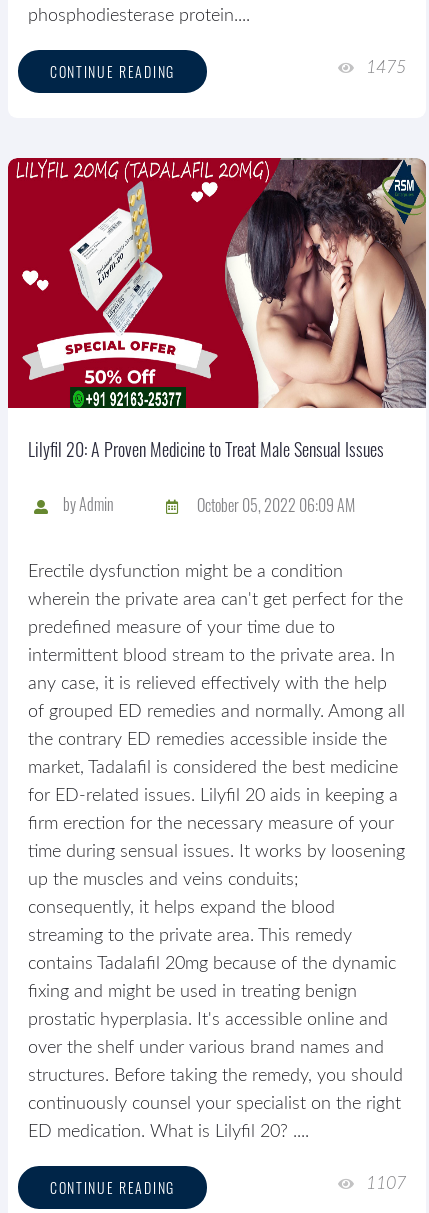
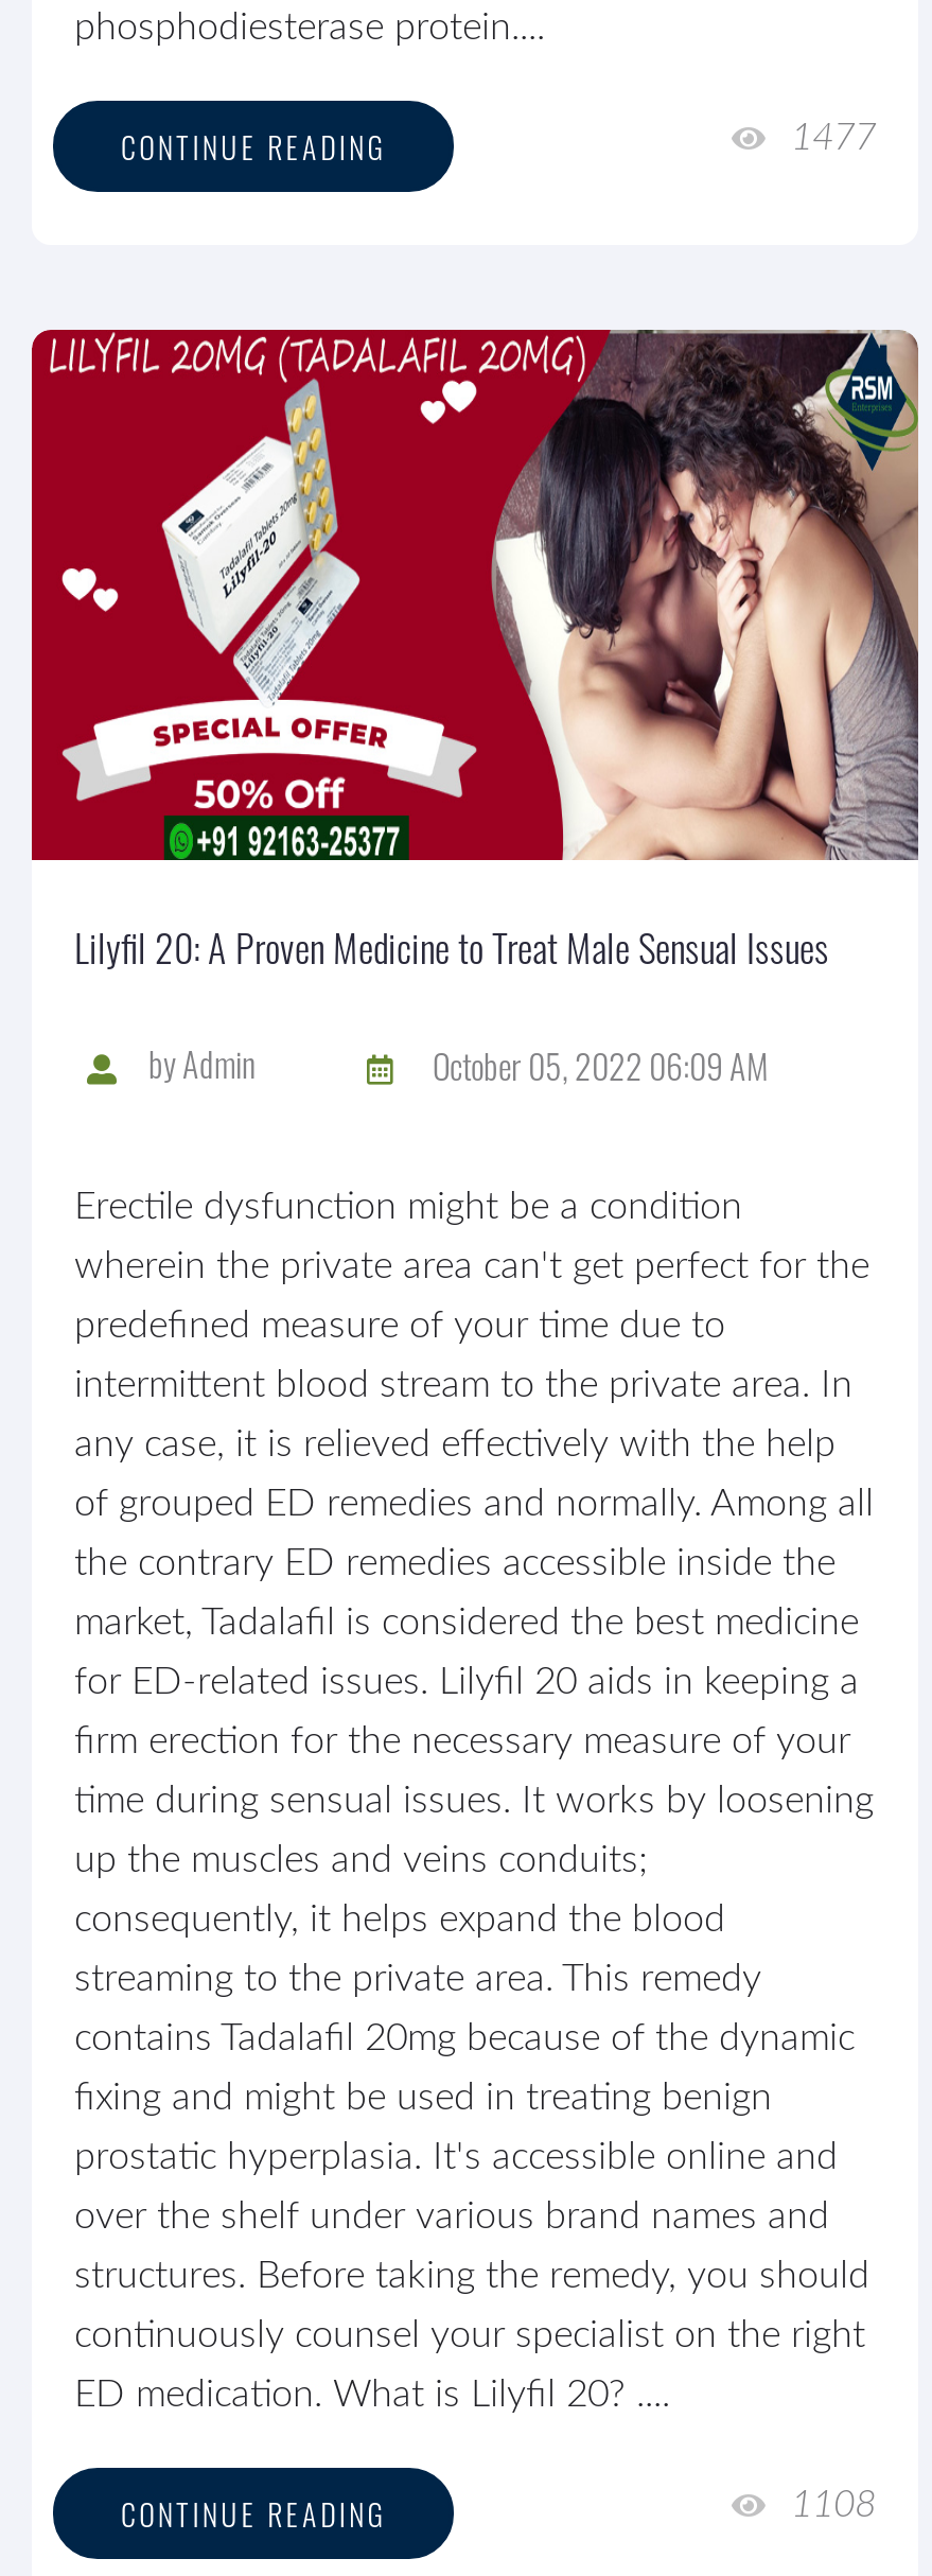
- 1475
+ 1477

- 1107
+ 1108
